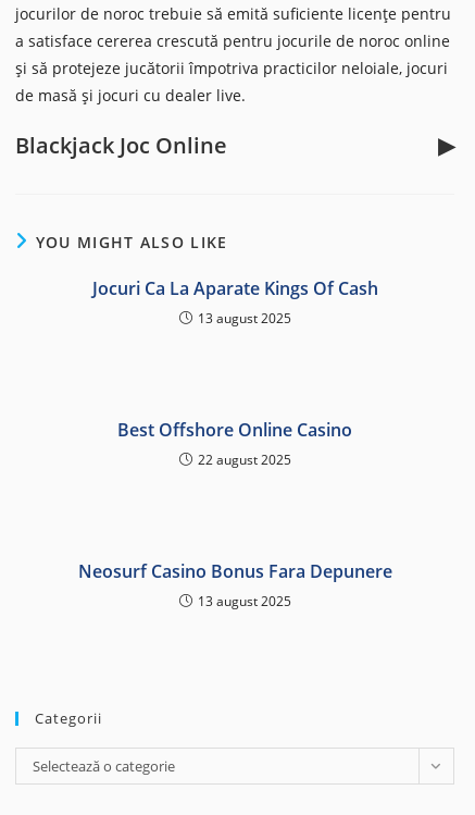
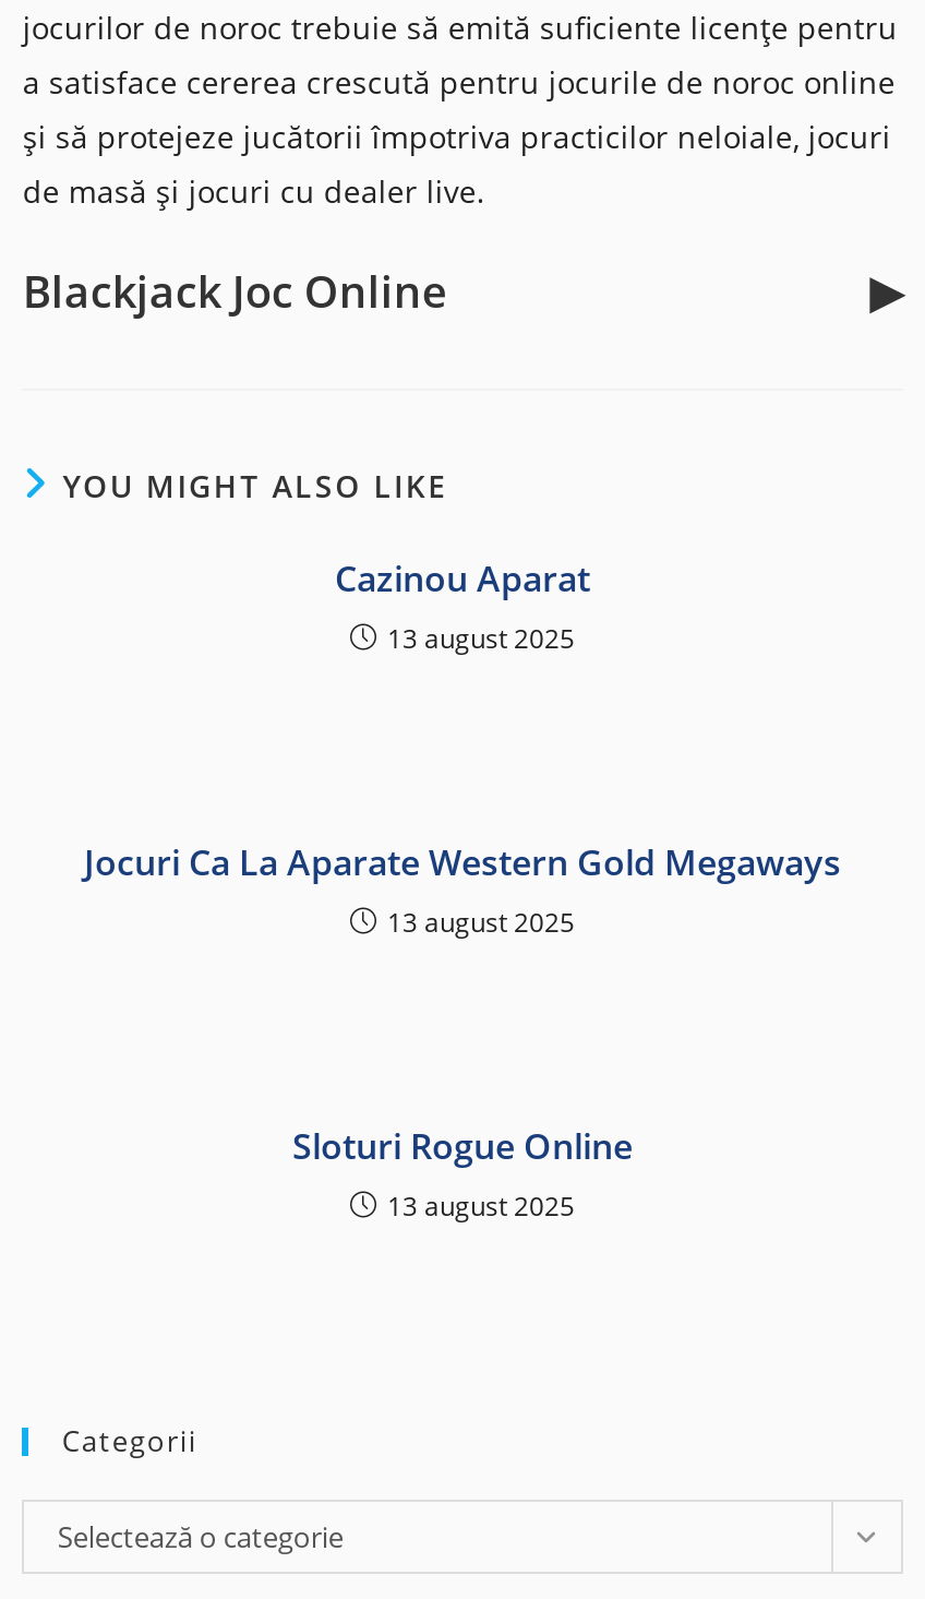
- Jocuri Ca La Aparate Kings Of Cash
+ Cazinou Aparat

- Best Offshore Online Casino
- 22 august 2025
+ Jocuri Ca La Aparate Western Gold Megaways
+ 13 august 2025

- Neosurf Casino Bonus Fara Depunere
+ Sloturi Rogue Online
